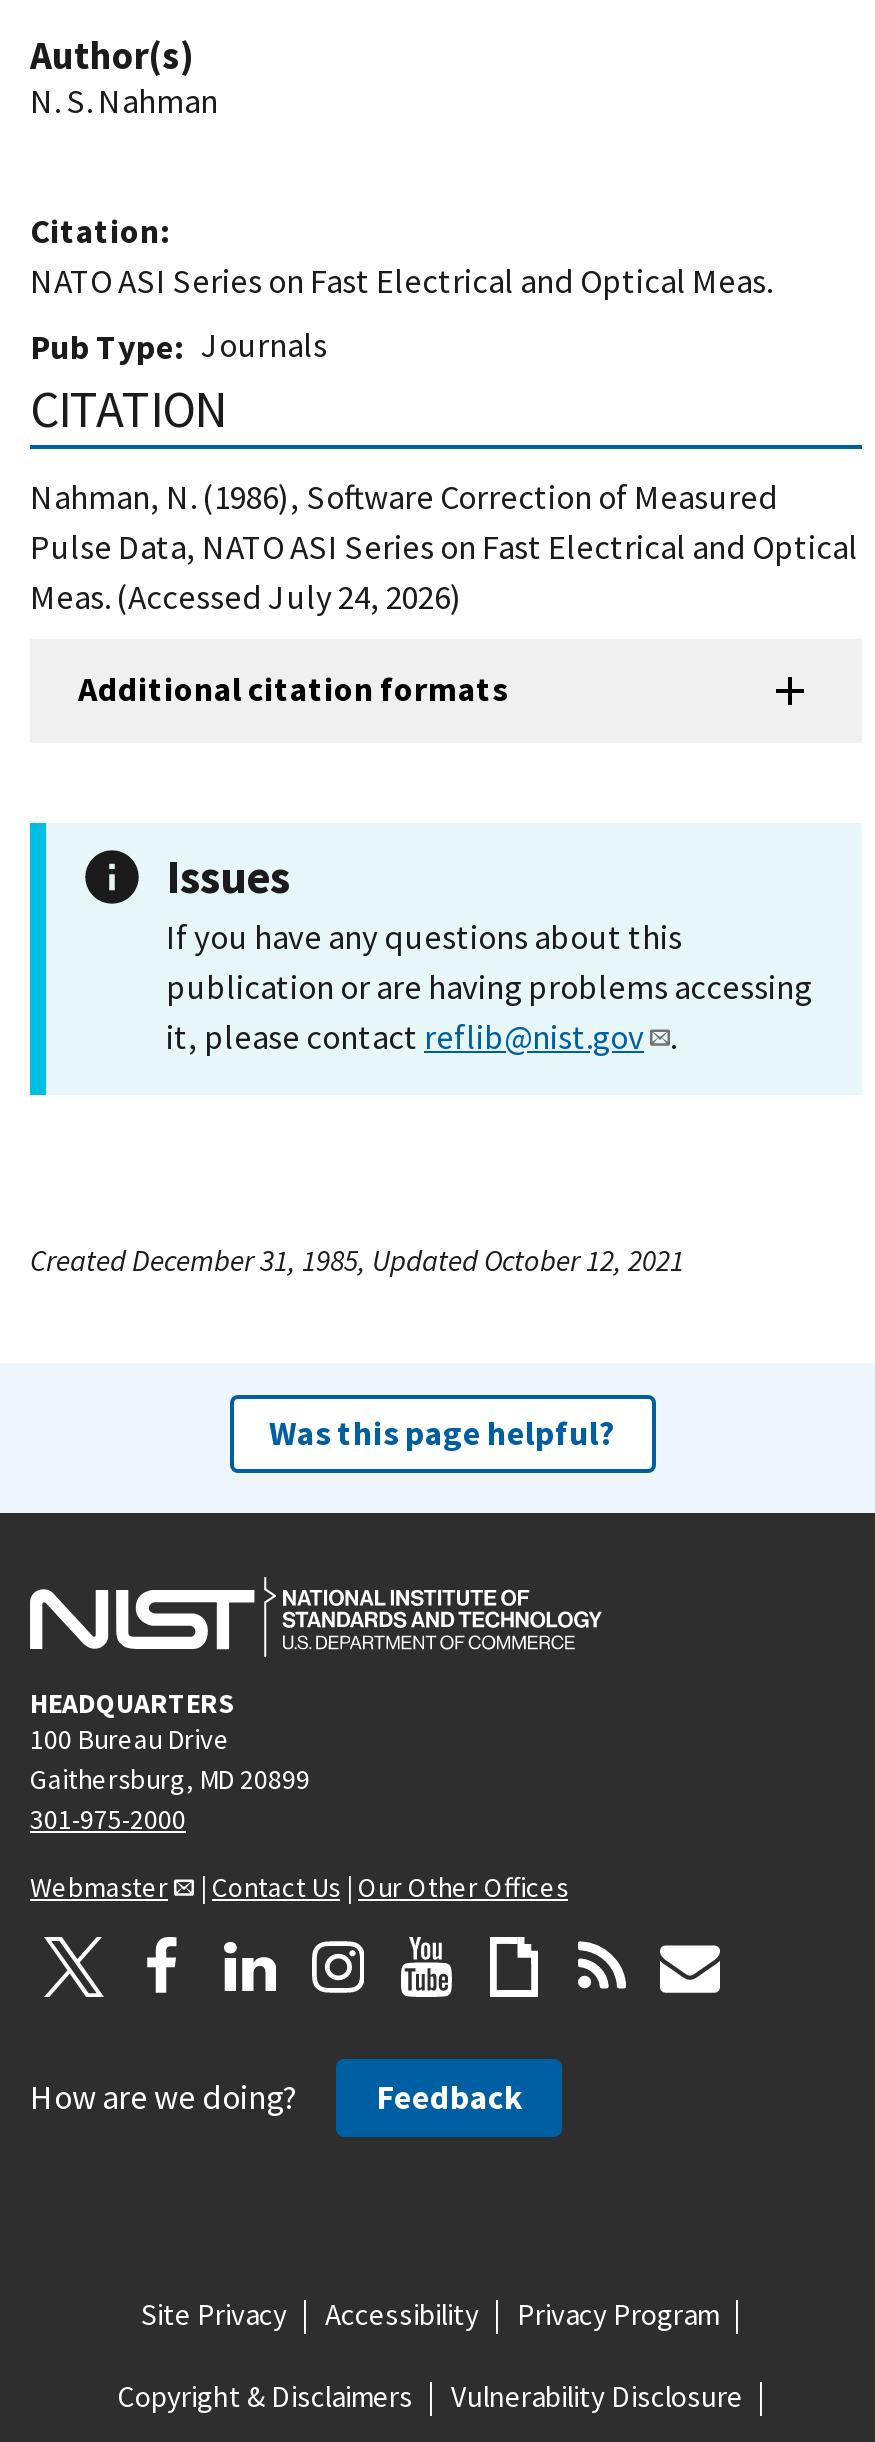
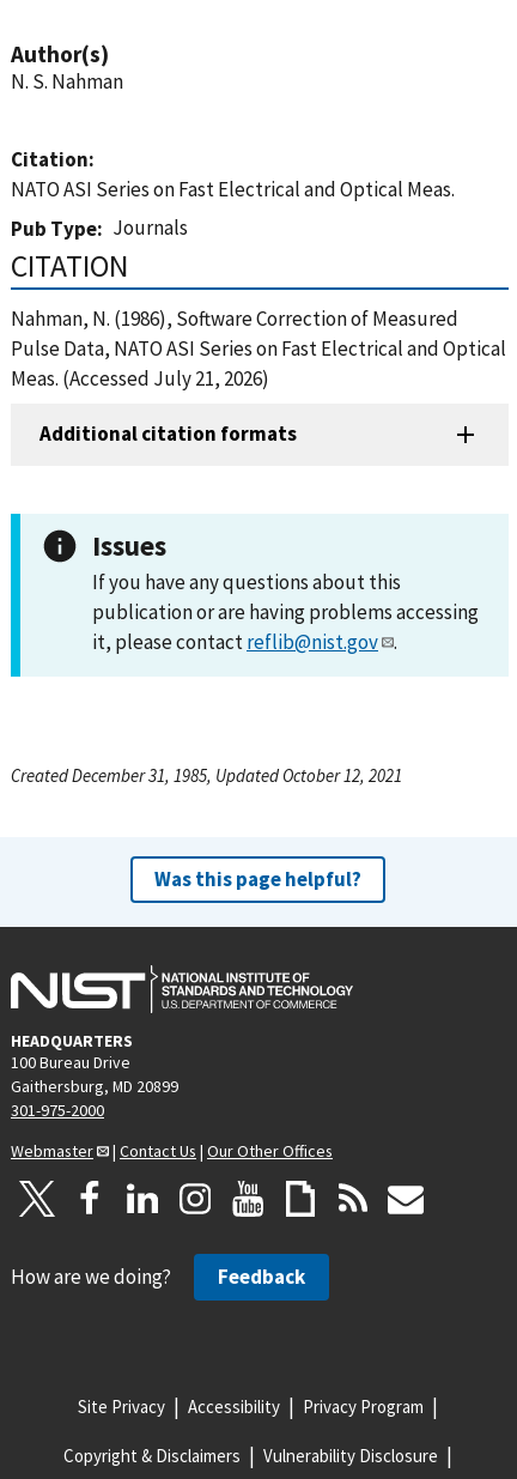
- Meas. (Accessed July 24, 2026)
+ Meas. (Accessed July 21, 2026)
